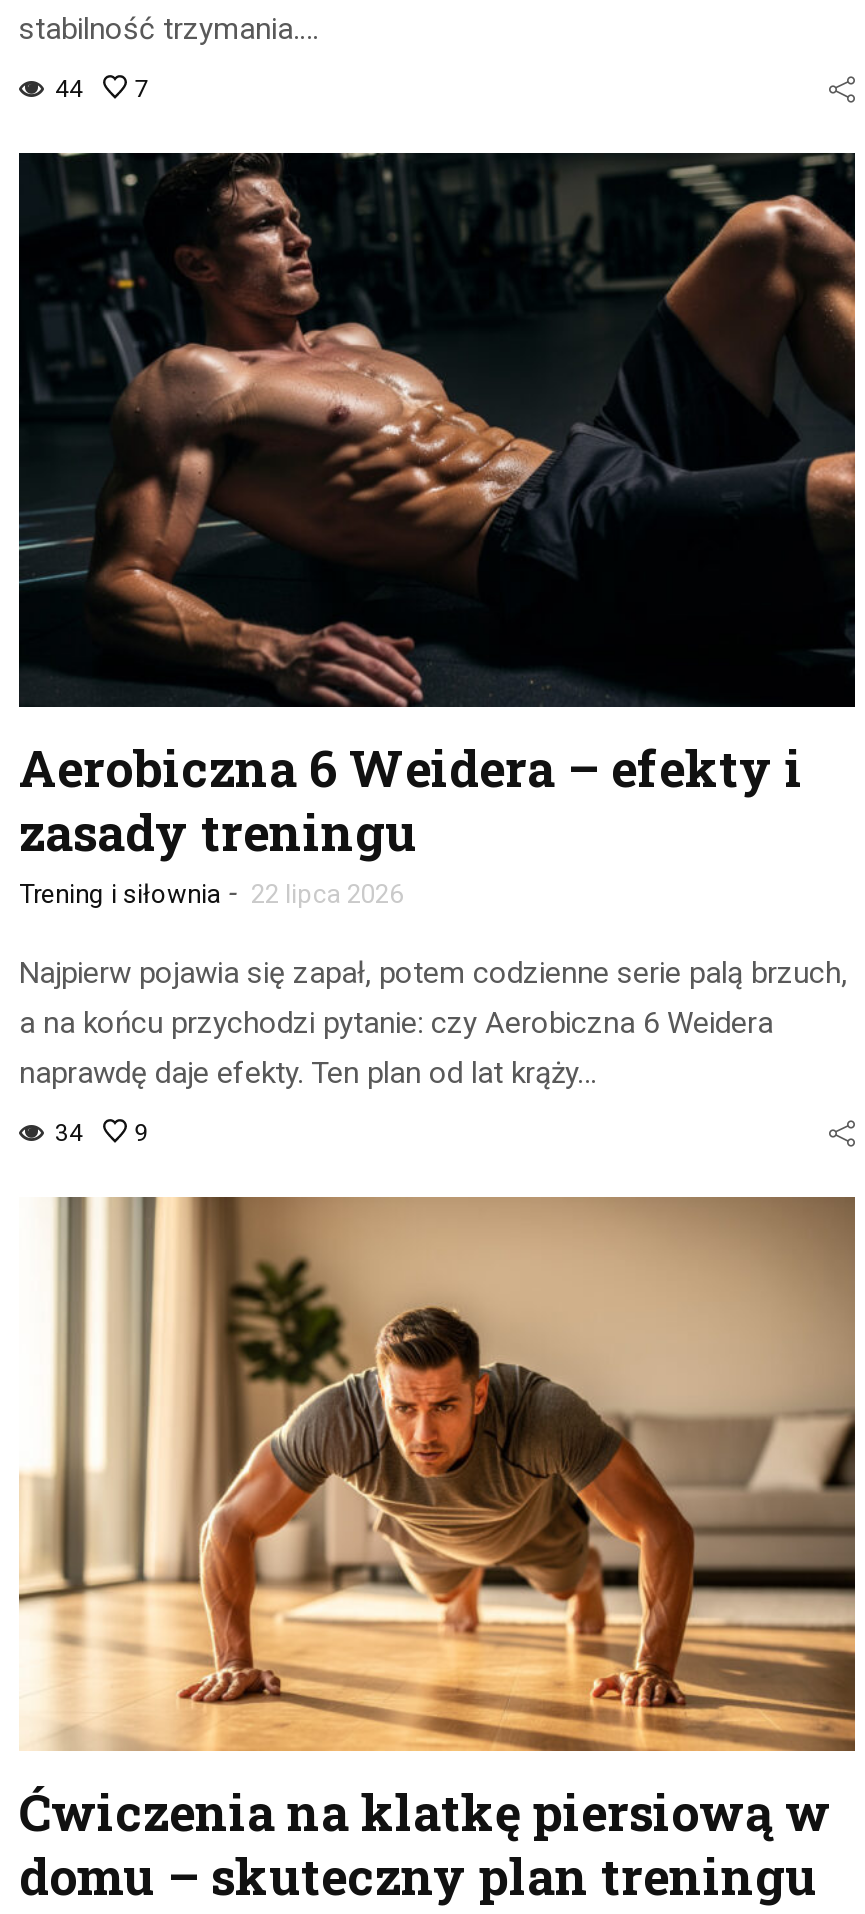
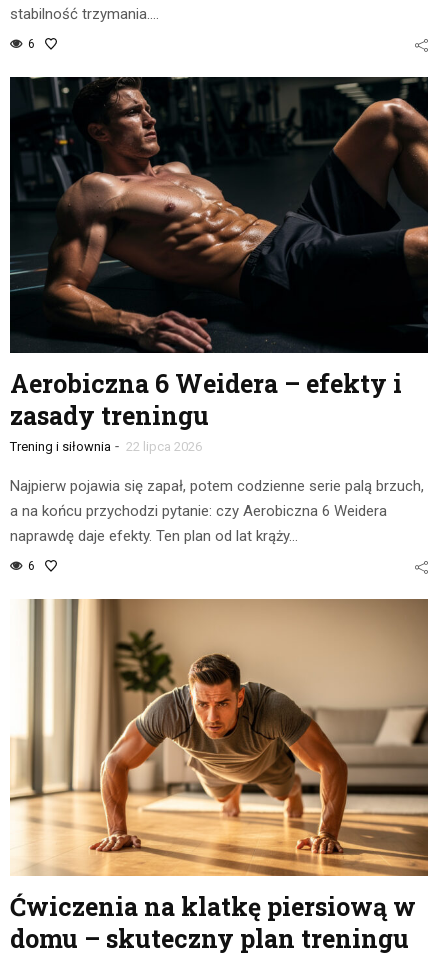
- 44
- 7
+ 6

- 34
- 9
+ 6
